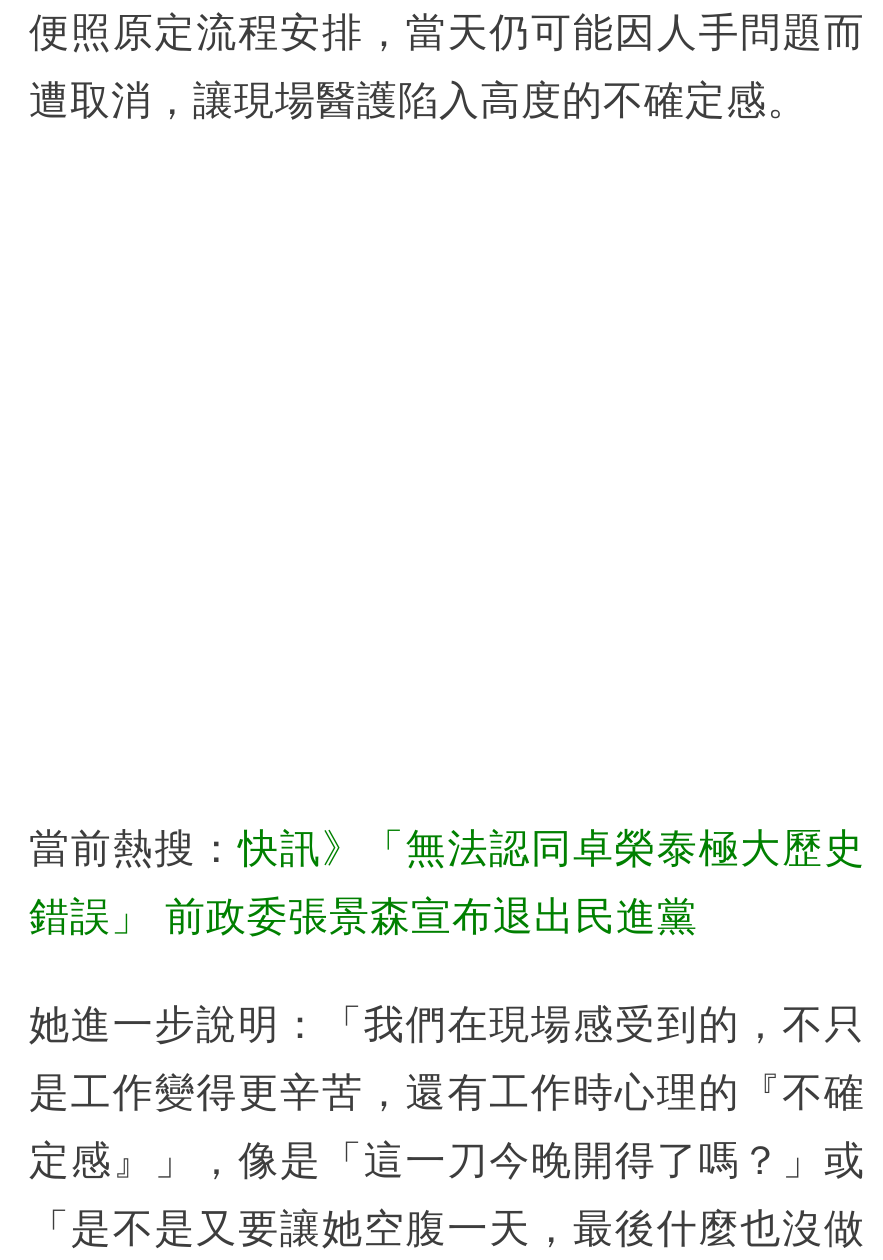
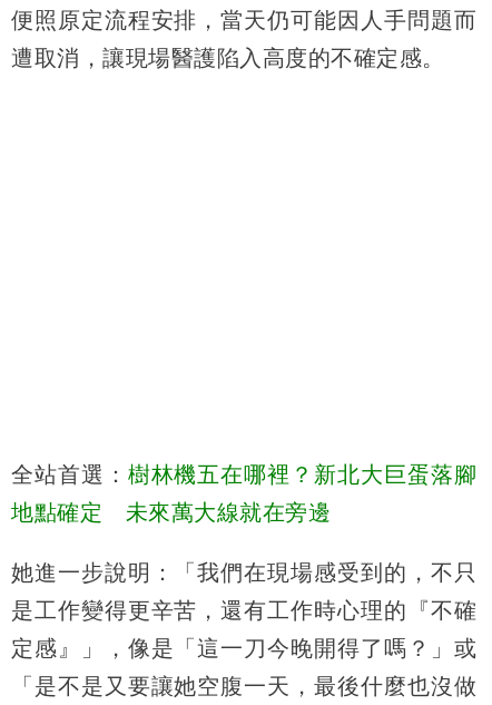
- 當前熱搜：快訊》「無法認同卓榮泰極大歷史
+ 全站首選：樹林機五在哪裡？新北大巨蛋落腳

- 錯誤」 前政委張景森宣布退出民進黨
+ 地點確定 未來萬大線就在旁邊
